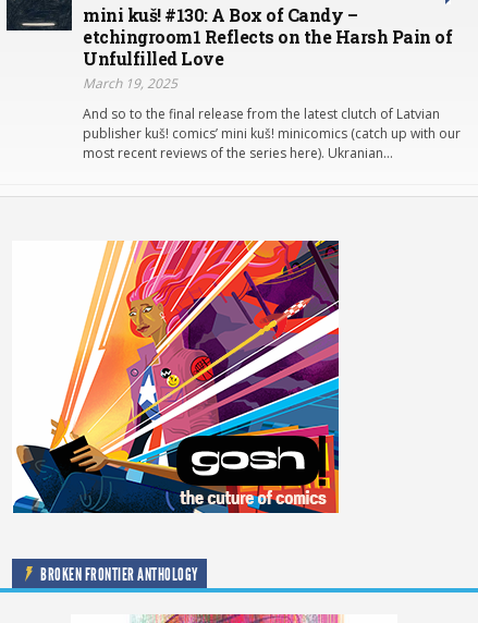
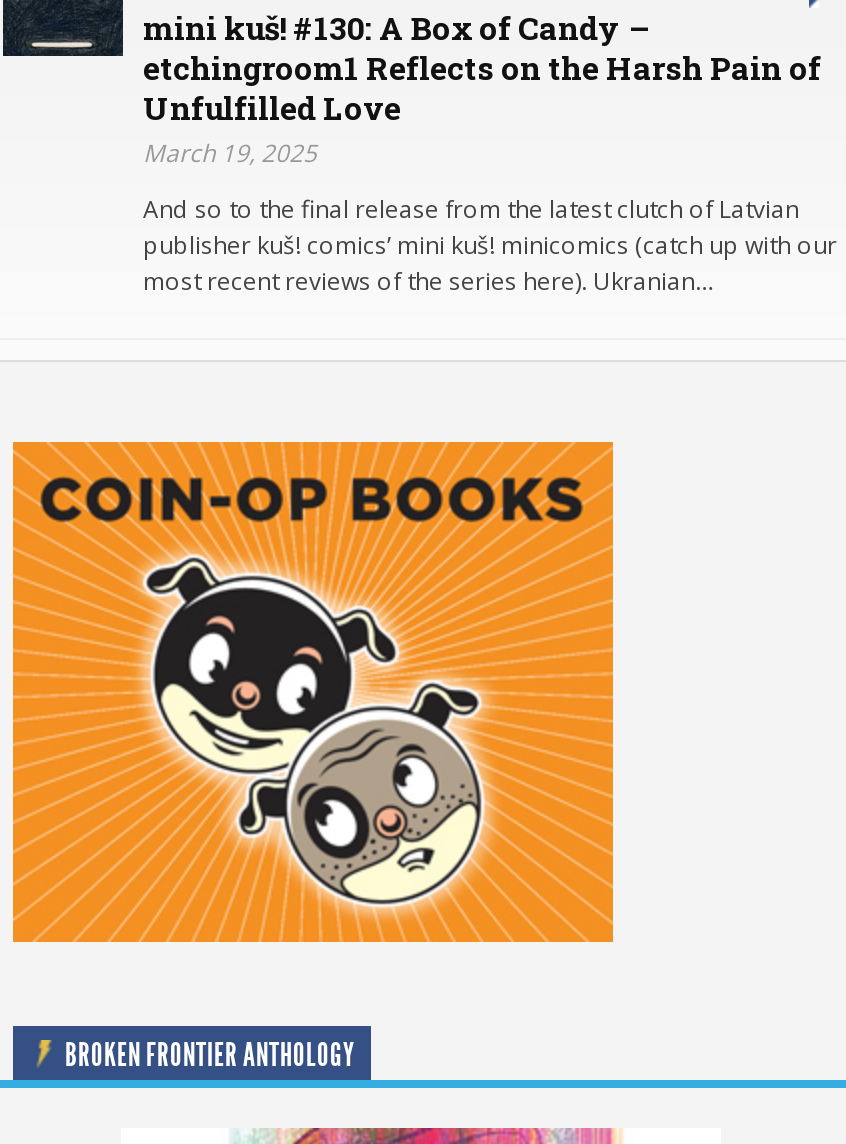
- [image]
+ [image]
